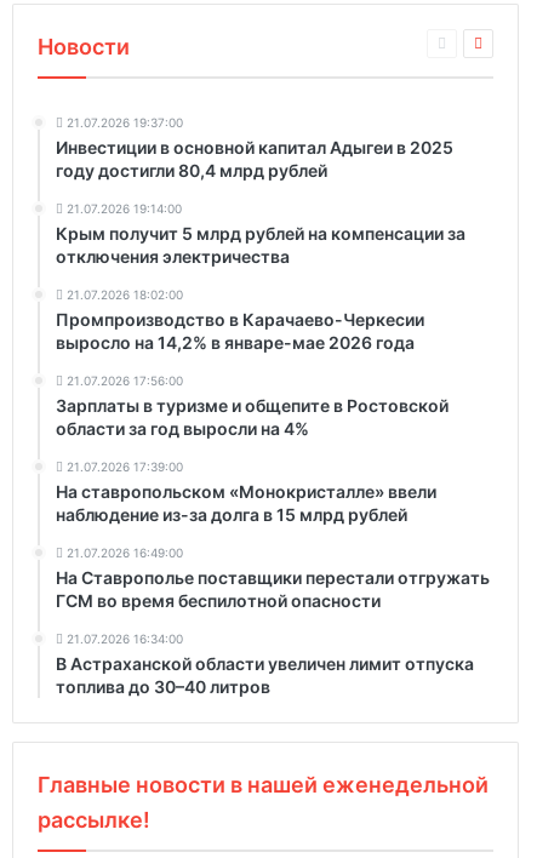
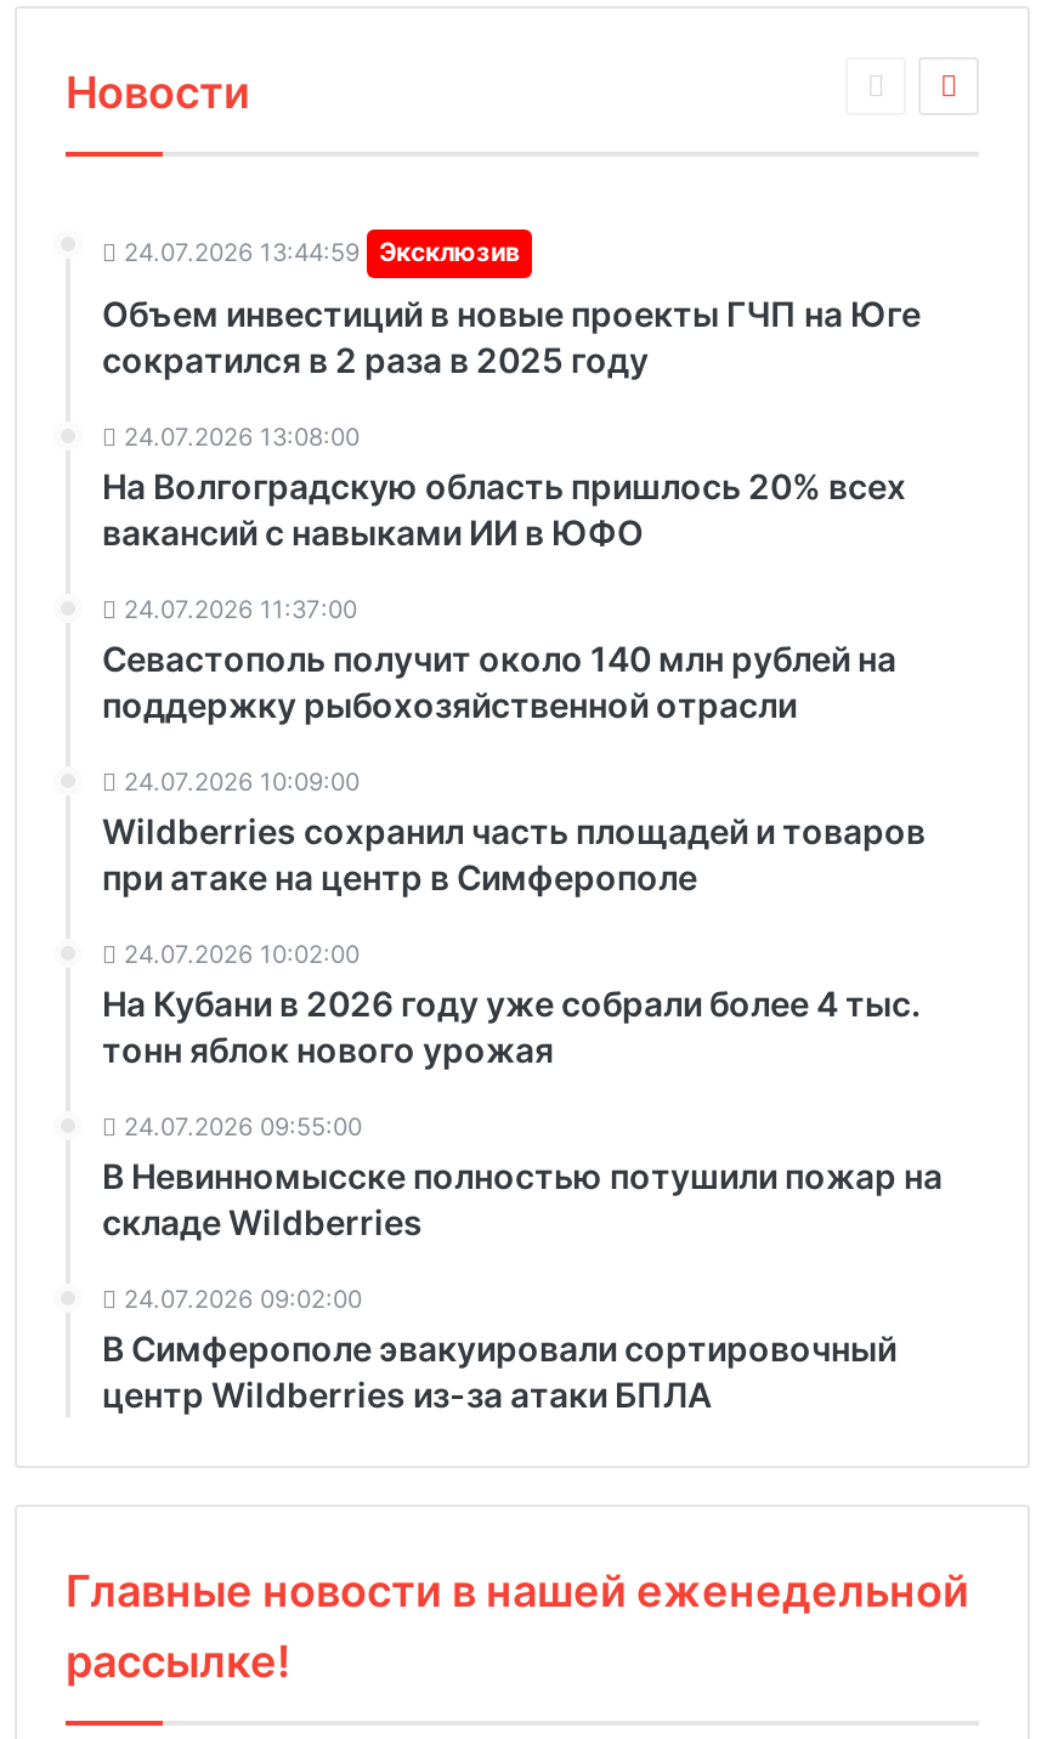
- 21.07.2026 19:37:00
- Инвестиции в основной капитал Адыгеи в 2025
- году достигли 80,4 млрд рублей
- 21.07.2026 19:14:00
- Крым получит 5 млрд рублей на компенсации за
- отключения электричества
- 21.07.2026 18:02:00
- Промпроизводство в Карачаево-Черкесии
- выросло на 14,2% в январе-мае 2026 года
- 21.07.2026 17:56:00
- Зарплаты в туризме и общепите в Ростовской
- области за год выросли на 4%
- 21.07.2026 17:39:00
- На ставропольском «Монокристалле» ввели
- наблюдение из-за долга в 15 млрд рублей
- 21.07.2026 16:49:00
- На Ставрополье поставщики перестали отгружать
- ГСМ во время беспилотной опасности
- 21.07.2026 16:34:00
- В Астраханской области увеличен лимит отпуска
- топлива до 30–40 литров
+ 24.07.2026 13:44:59
+ Эксклюзив
+ Объем инвестиций в новые проекты ГЧП на Юге
+ сократился в 2 раза в 2025 году
+ 24.07.2026 13:08:00
+ На Волгоградскую область пришлось 20% всех
+ вакансий с навыками ИИ в ЮФО
+ 24.07.2026 11:37:00
+ Севастополь получит около 140 млн рублей на
+ поддержку рыбохозяйственной отрасли
+ 24.07.2026 10:09:00
+ Wildberries сохранил часть площадей и товаров
+ при атаке на центр в Симферополе
+ 24.07.2026 10:02:00
+ На Кубани в 2026 году уже собрали более 4 тыс.
+ тонн яблок нового урожая
+ 24.07.2026 09:55:00
+ В Невинномысске полностью потушили пожар на
+ складе Wildberries
+ 24.07.2026 09:02:00
+ В Симферополе эвакуировали сортировочный
+ центр Wildberries из-за атаки БПЛА
